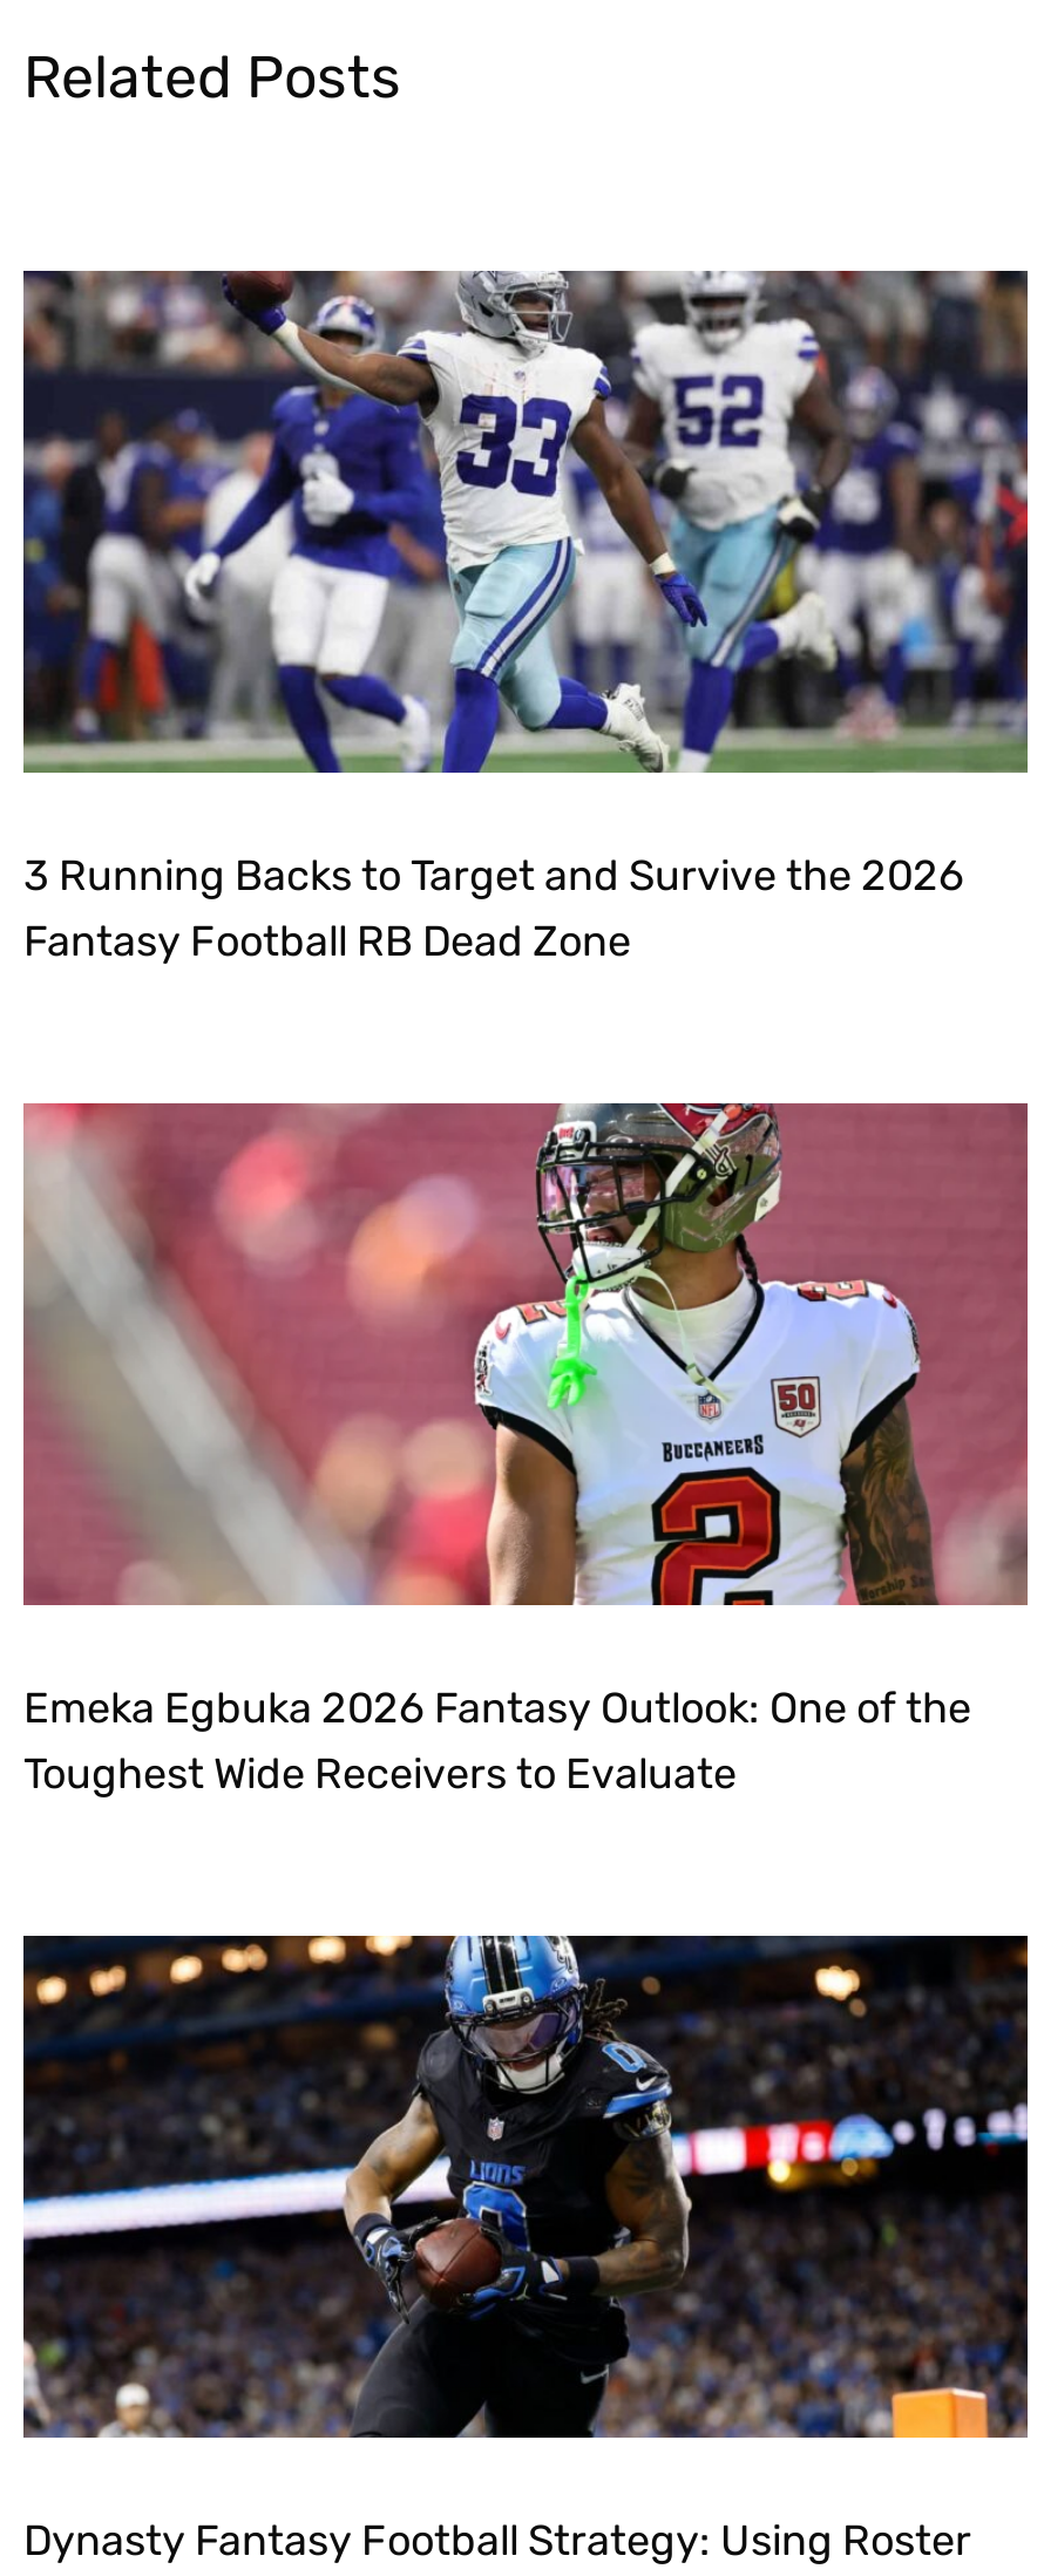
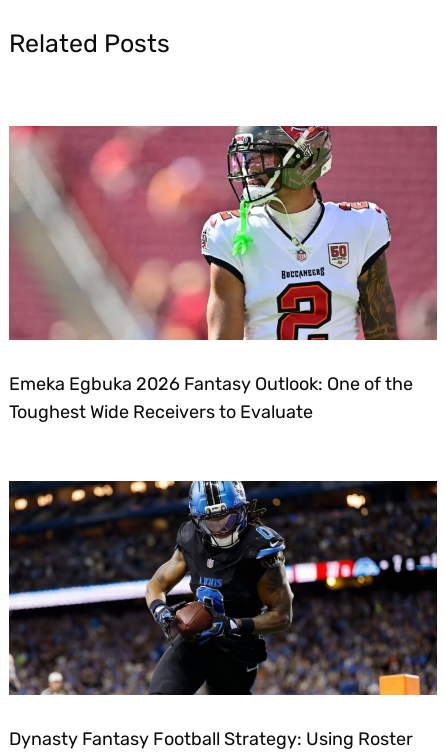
- [image]
- 3 Running Backs to Target and Survive the 2026
- Fantasy Football RB Dead Zone
